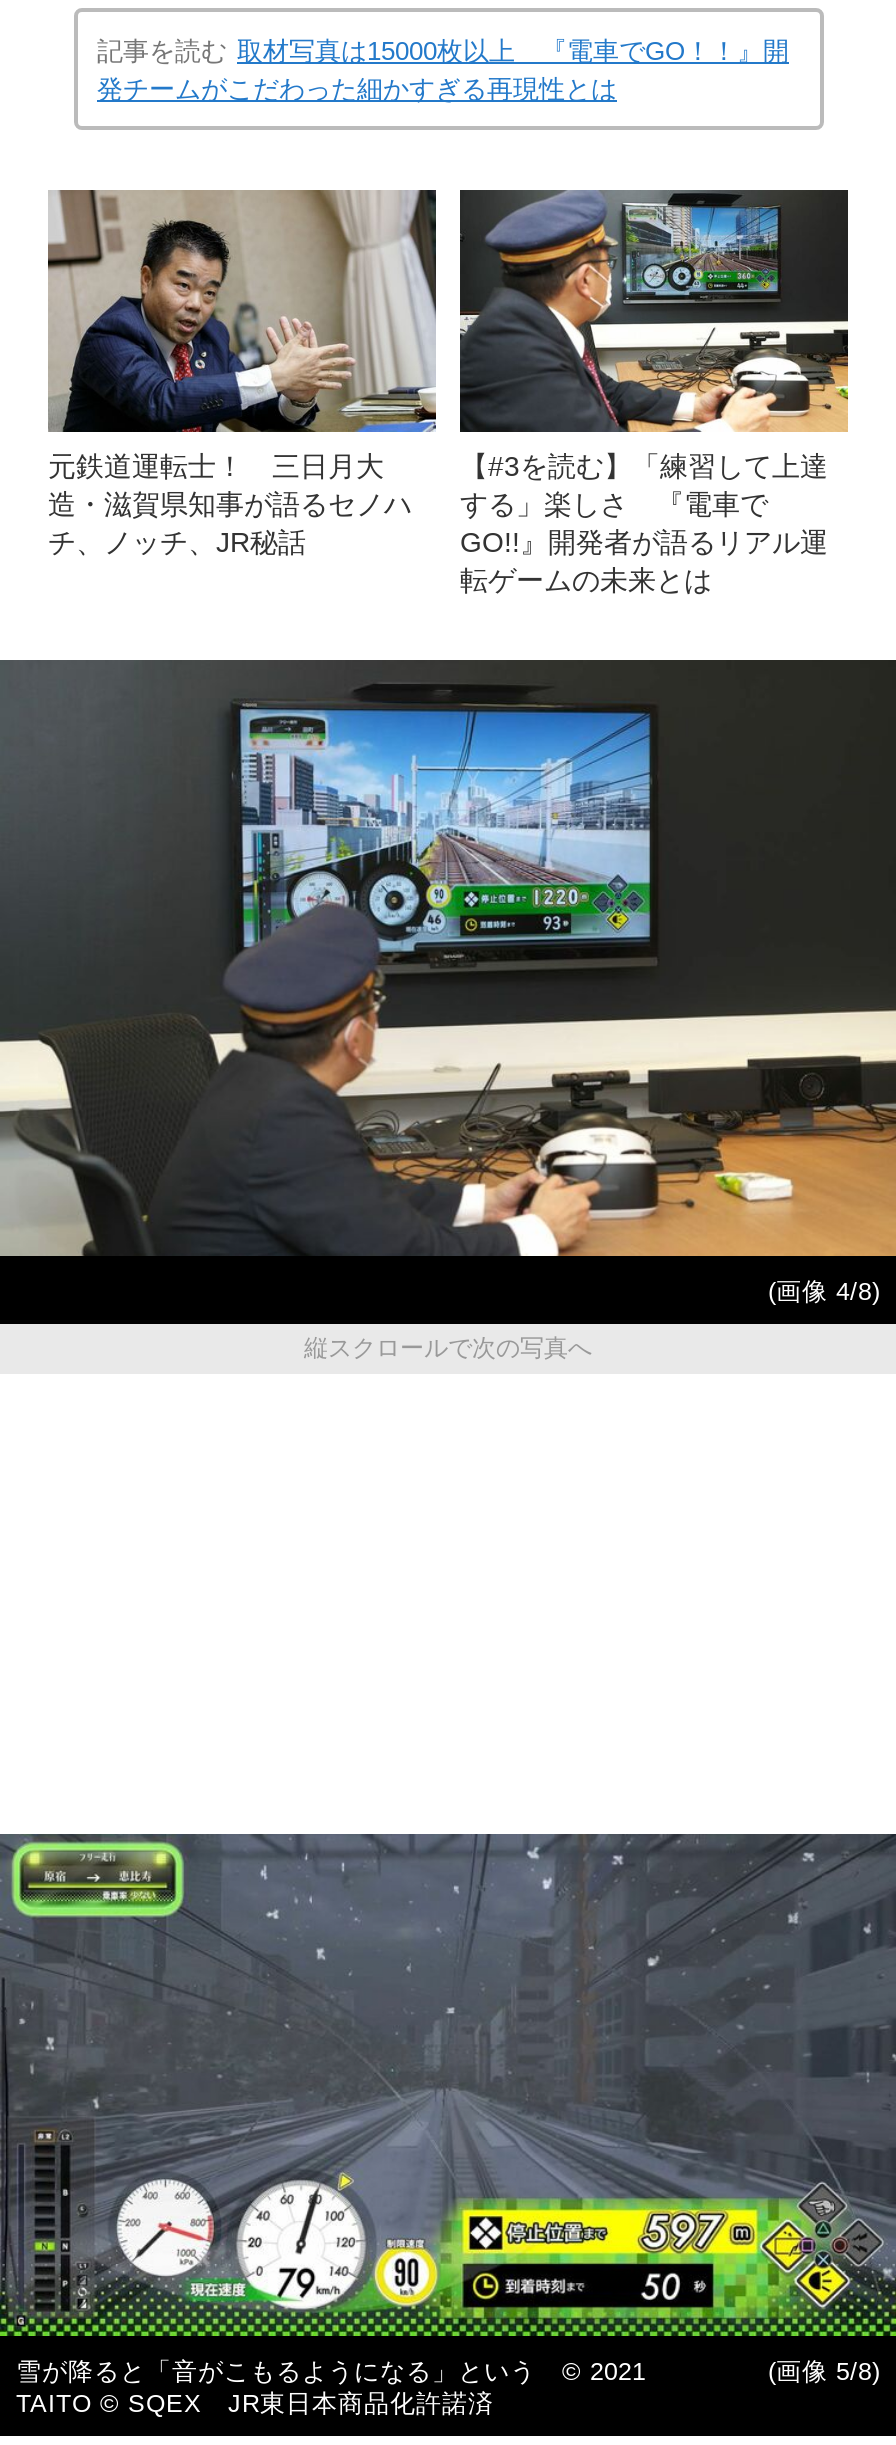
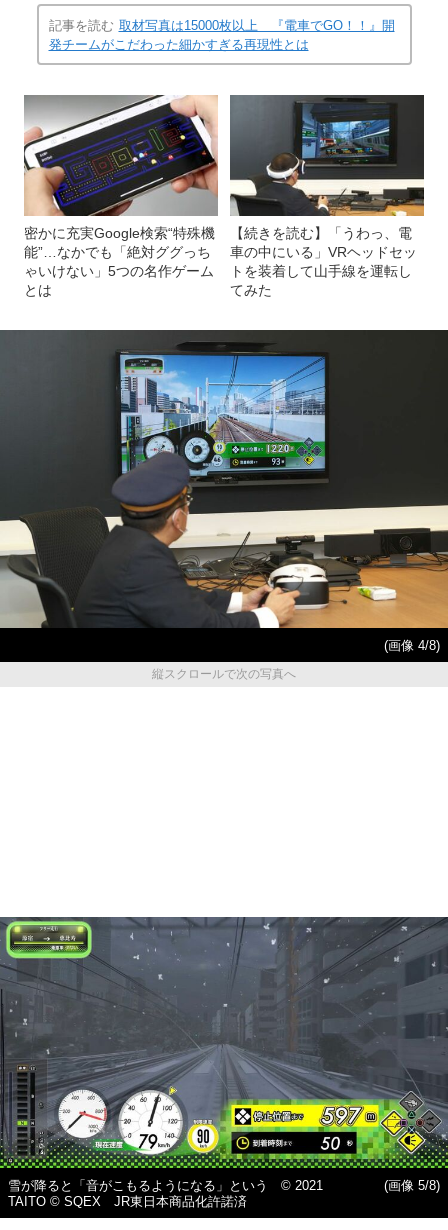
- [image]
- 元鉄道運転士！ 三日月大
- 造・滋賀県知事が語るセノハ
- チ、ノッチ、JR秘話
+ [image]
+ 密かに充実Google検索“特殊機
+ 能”…なかでも「絶対ググっち
+ ゃいけない」5つの名作ゲーム
+ とは

- [image]
- 【#3を読む】「練習して上達
- する」楽しさ 『電車で
- GO!!』開発者が語るリアル運
- 転ゲームの未来とは
+ [image]
+ 【続きを読む】「うわっ、電
+ 車の中にいる」VRヘッドセッ
+ トを装着して山手線を運転し
+ てみた
